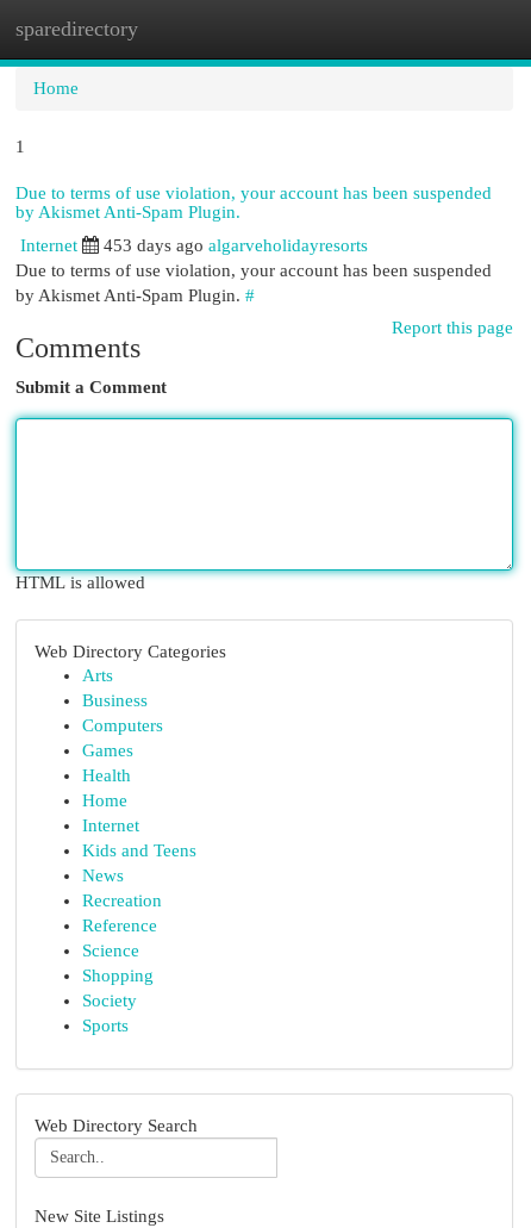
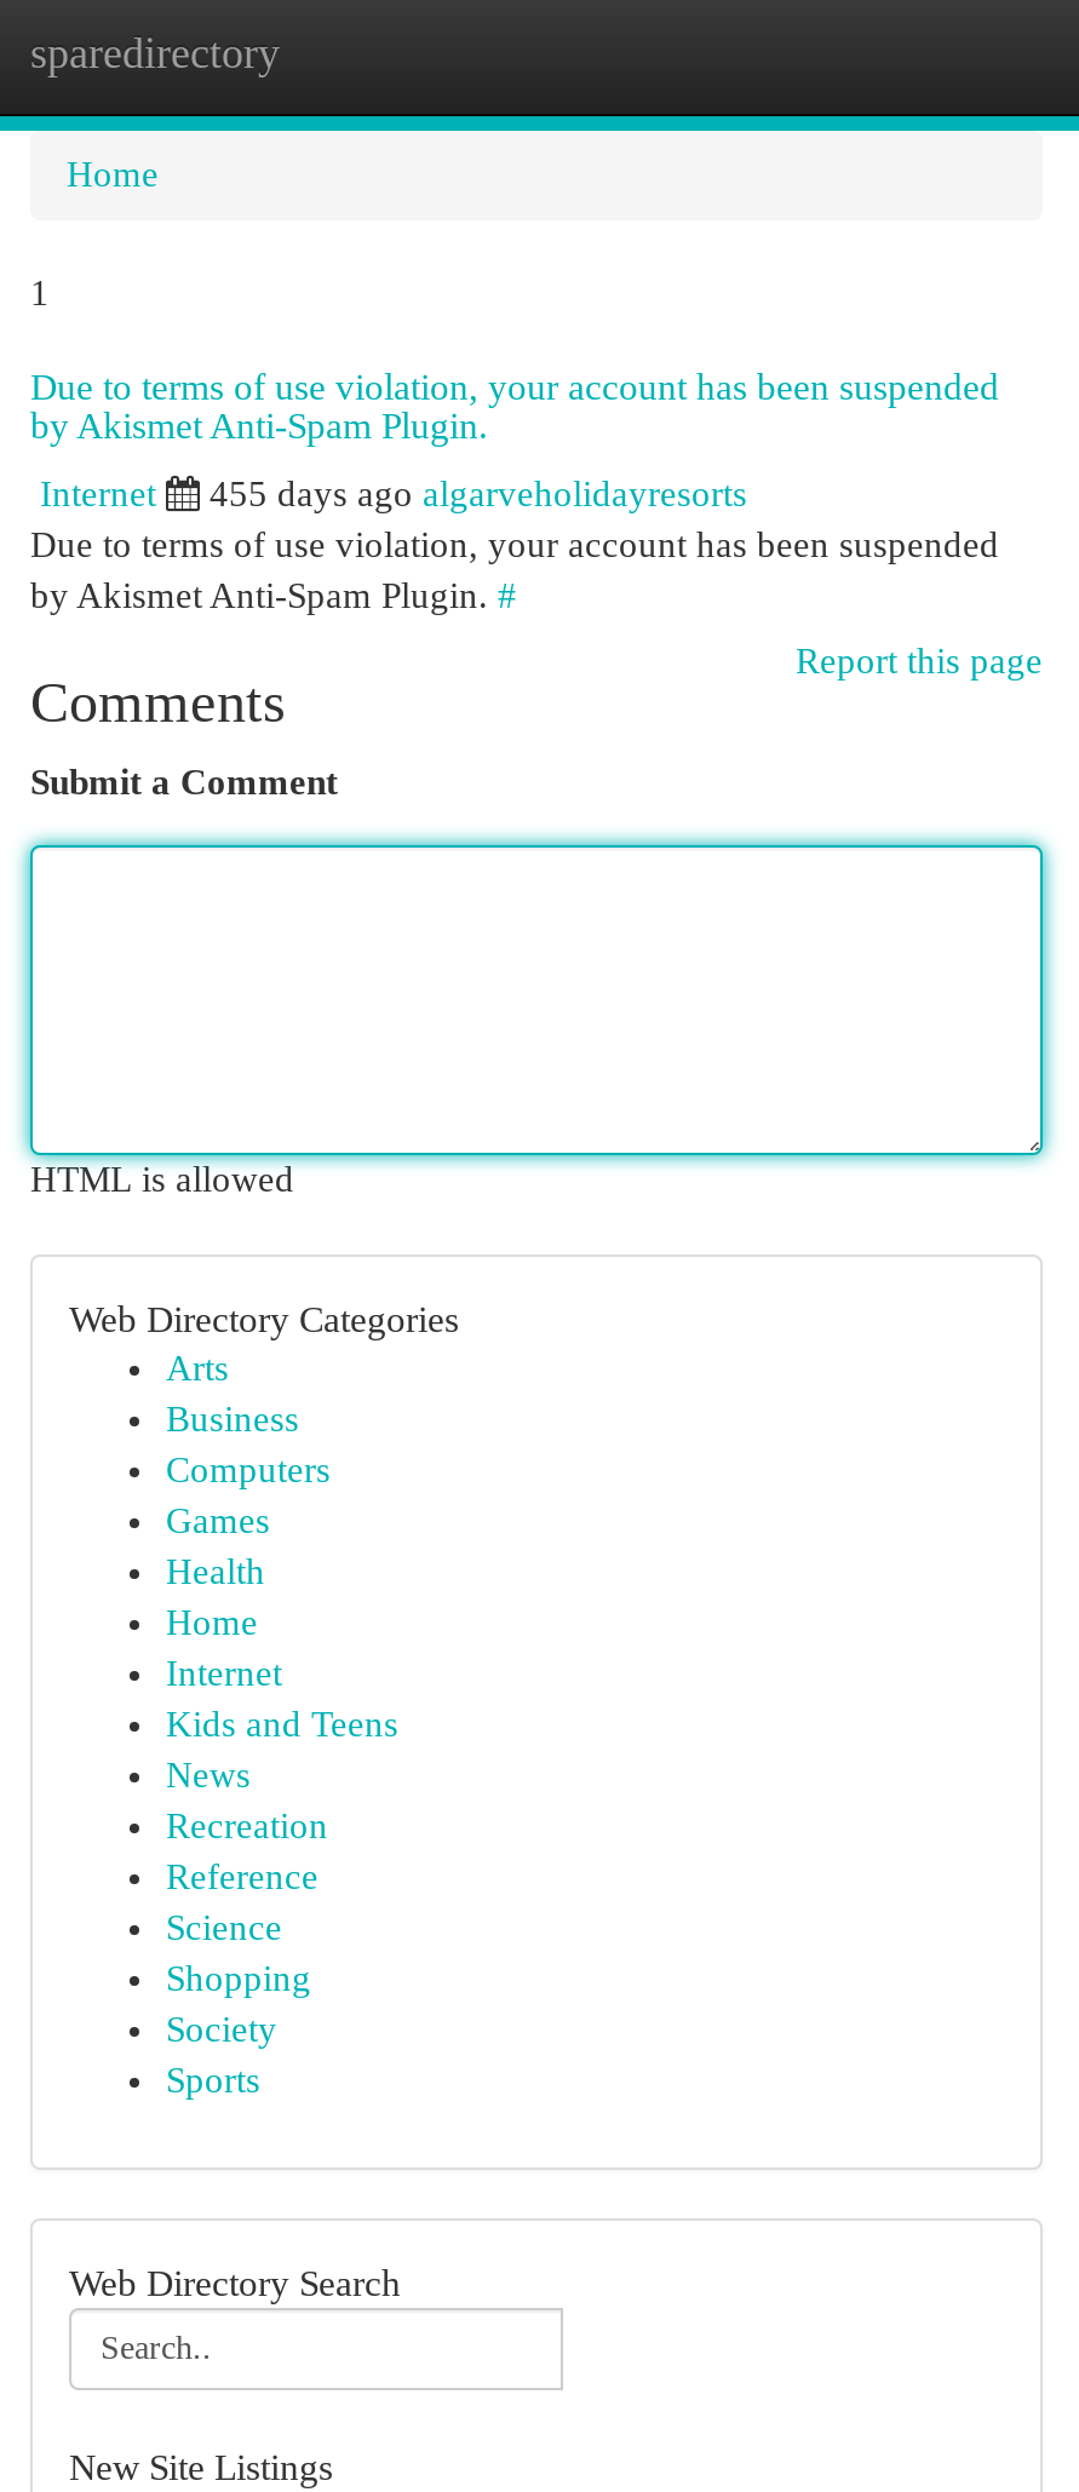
- 453 days ago algarveholidayresorts
+ 455 days ago algarveholidayresorts
